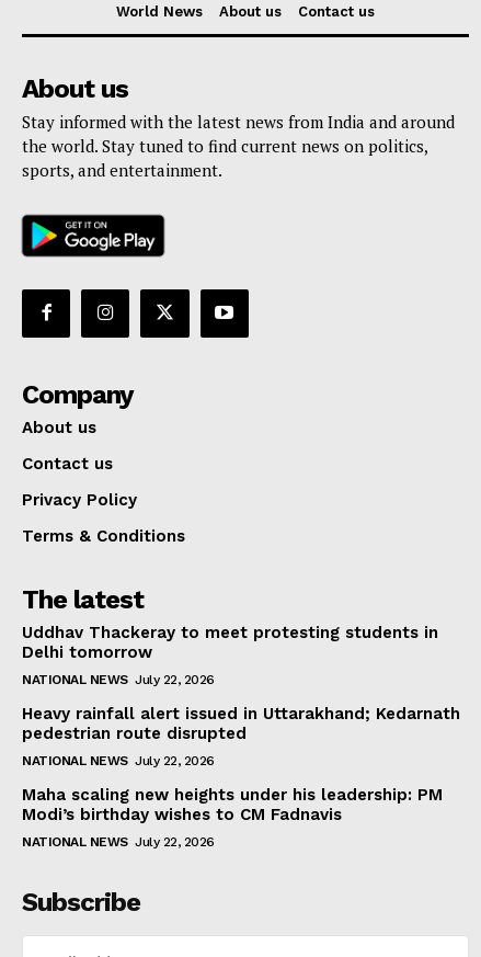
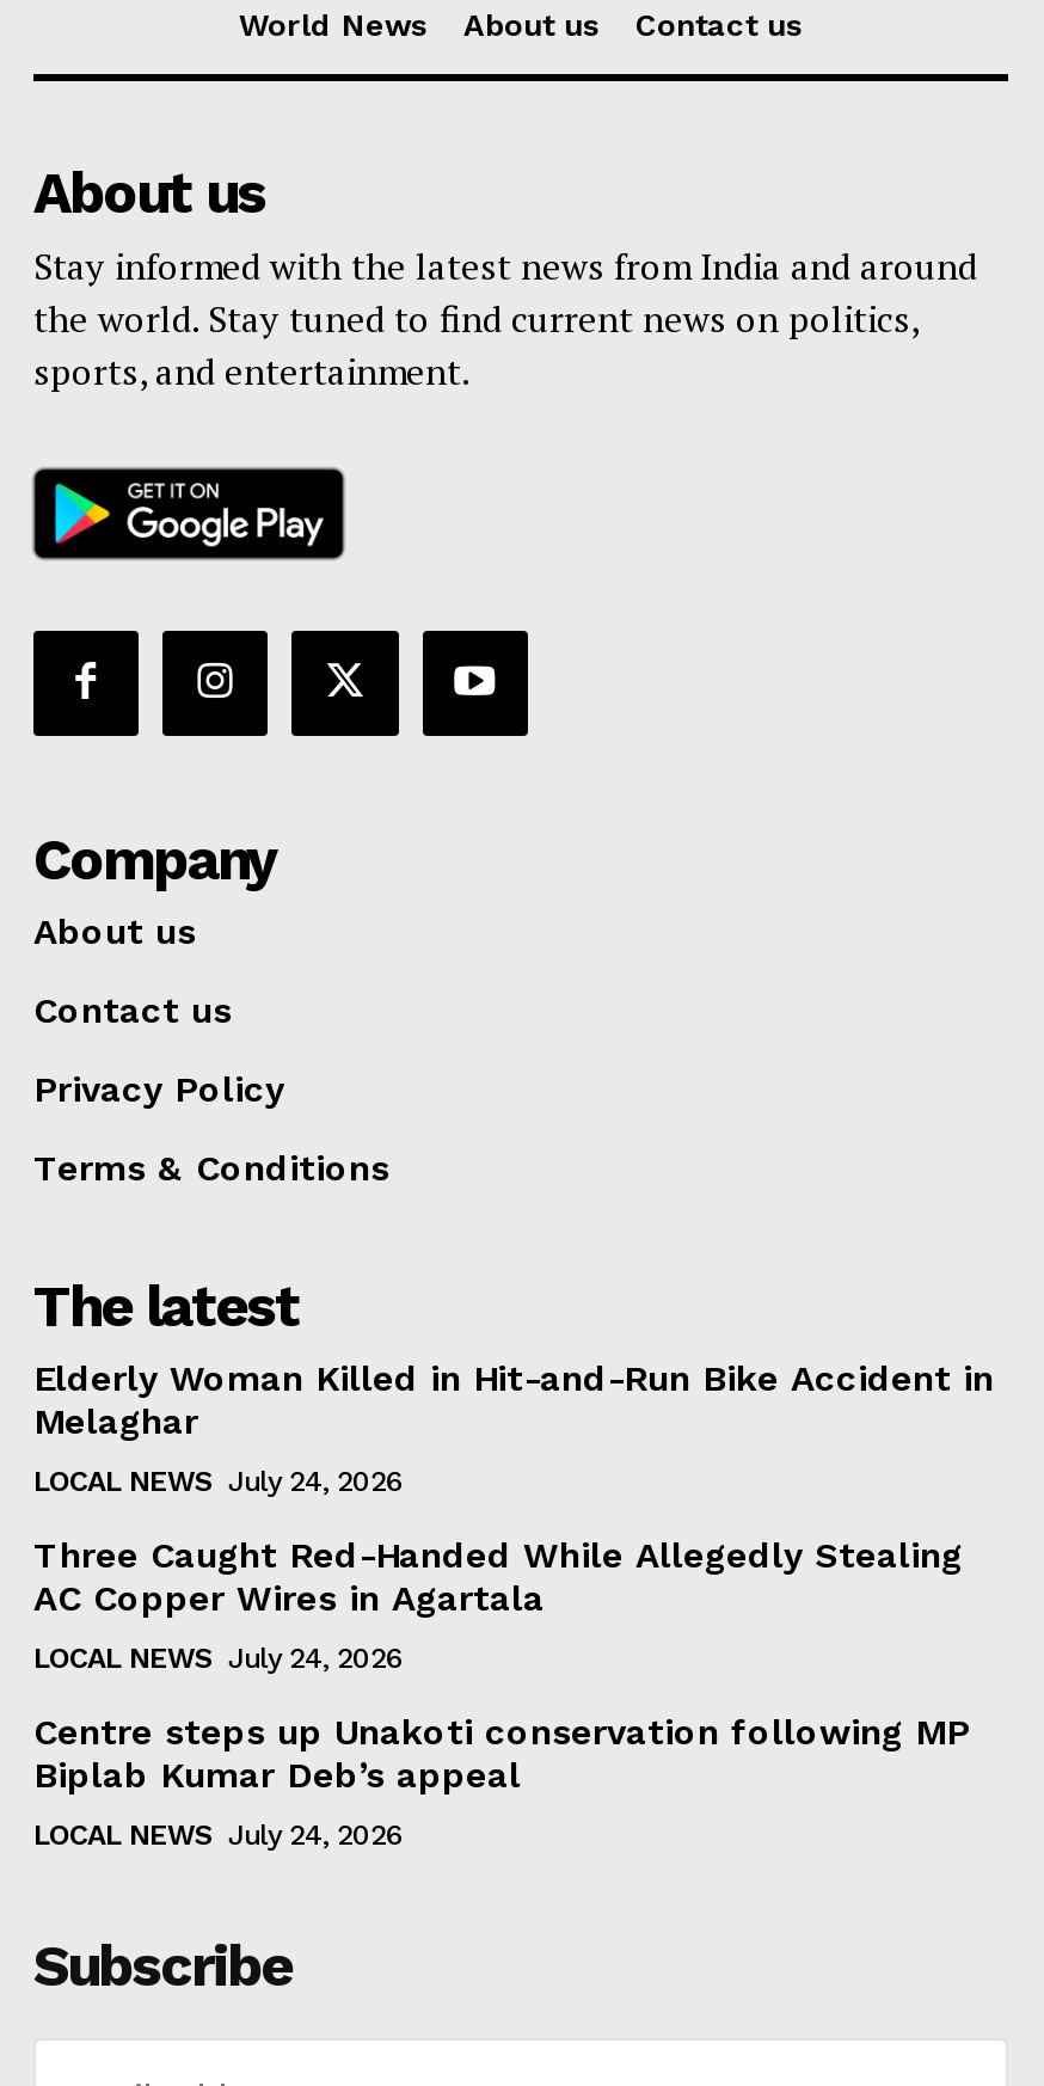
- Uddhav Thackeray to meet protesting students in
- Delhi tomorrow
+ Elderly Woman Killed in Hit-and-Run Bike Accident in
+ Melaghar

- NATIONAL NEWS July 22, 2026
+ LOCAL NEWS July 24, 2026

- Heavy rainfall alert issued in Uttarakhand; Kedarnath
- pedestrian route disrupted
+ Three Caught Red-Handed While Allegedly Stealing
+ AC Copper Wires in Agartala

- NATIONAL NEWS July 22, 2026
+ LOCAL NEWS July 24, 2026

- Maha scaling new heights under his leadership: PM
- Modi’s birthday wishes to CM Fadnavis
+ Centre steps up Unakoti conservation following MP
+ Biplab Kumar Deb’s appeal

- NATIONAL NEWS July 22, 2026
+ LOCAL NEWS July 24, 2026
